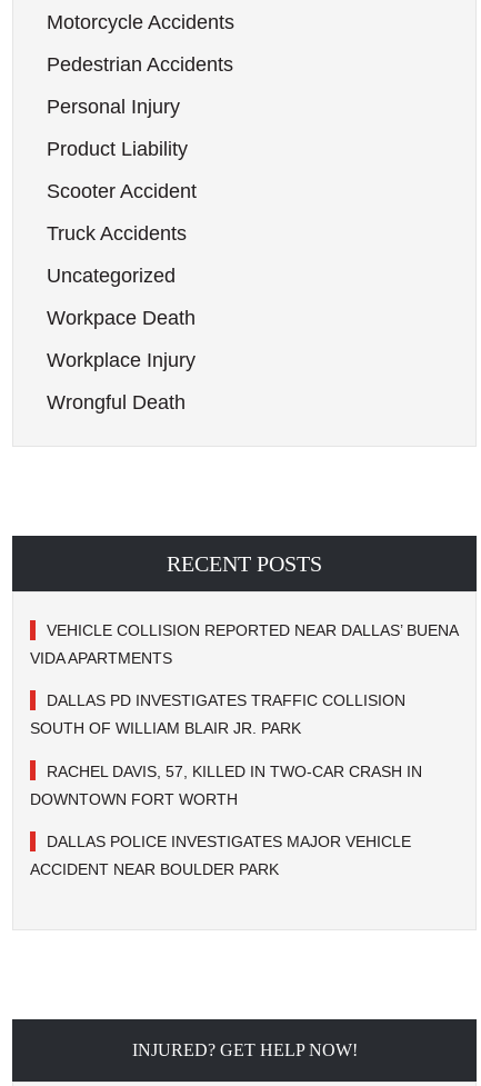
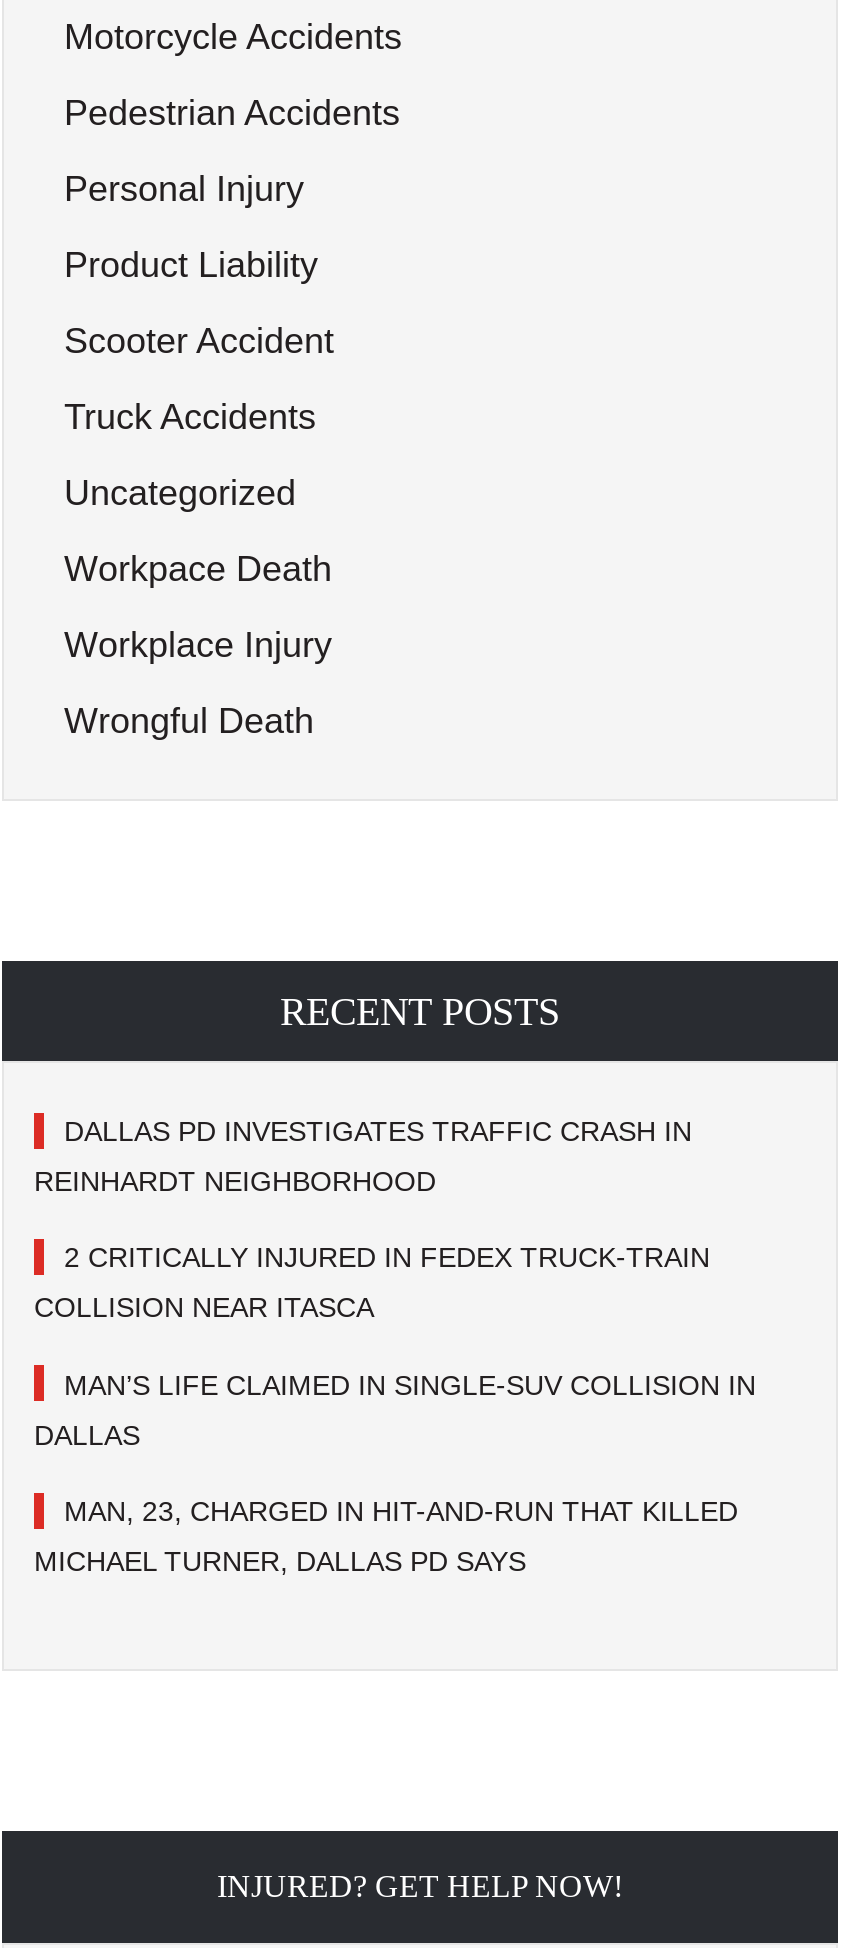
- VEHICLE COLLISION REPORTED NEAR DALLAS’ BUENA
+ DALLAS PD INVESTIGATES TRAFFIC CRASH IN

- VIDA APARTMENTS
+ REINHARDT NEIGHBORHOOD

- DALLAS PD INVESTIGATES TRAFFIC COLLISION
+ 2 CRITICALLY INJURED IN FEDEX TRUCK-TRAIN

- SOUTH OF WILLIAM BLAIR JR. PARK
+ COLLISION NEAR ITASCA

- RACHEL DAVIS, 57, KILLED IN TWO-CAR CRASH IN
+ MAN’S LIFE CLAIMED IN SINGLE-SUV COLLISION IN

- DOWNTOWN FORT WORTH
+ DALLAS

- DALLAS POLICE INVESTIGATES MAJOR VEHICLE
+ MAN, 23, CHARGED IN HIT-AND-RUN THAT KILLED

- ACCIDENT NEAR BOULDER PARK
+ MICHAEL TURNER, DALLAS PD SAYS
